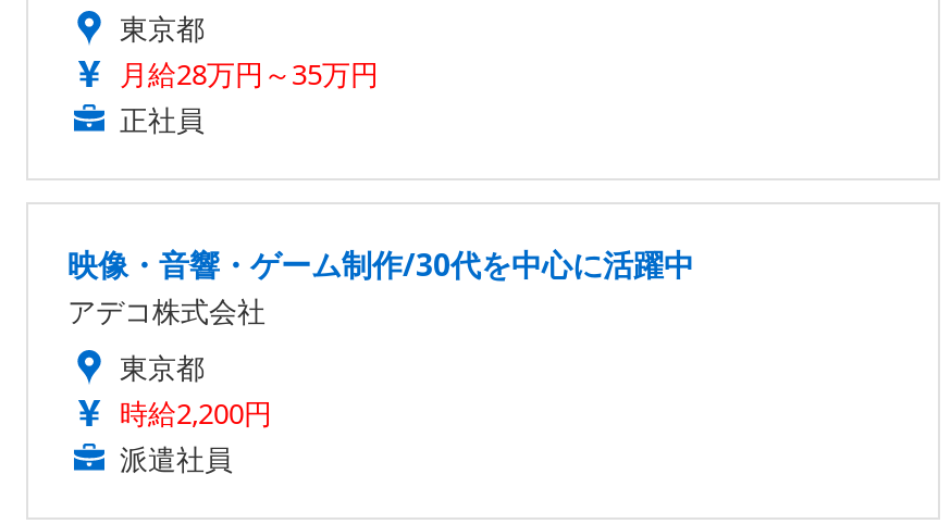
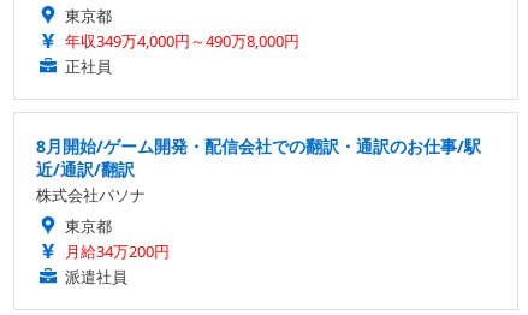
- 月給28万円～35万円
+ 年収349万4,000円～490万8,000円

- 映像・音響・ゲーム制作/30代を中心に活躍中
- アデコ株式会社
+ 8月開始/ゲーム開発・配信会社での翻訳・通訳のお仕事/駅
+ 近/通訳/翻訳
+ 株式会社パソナ

- 時給2,200円
+ 月給34万200円
